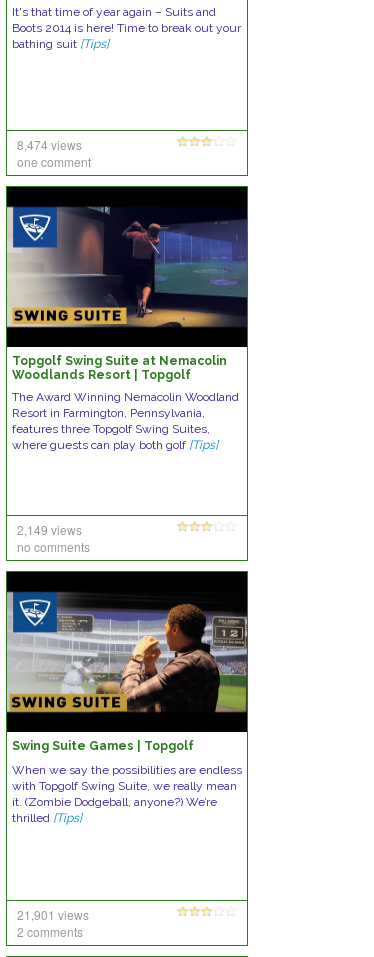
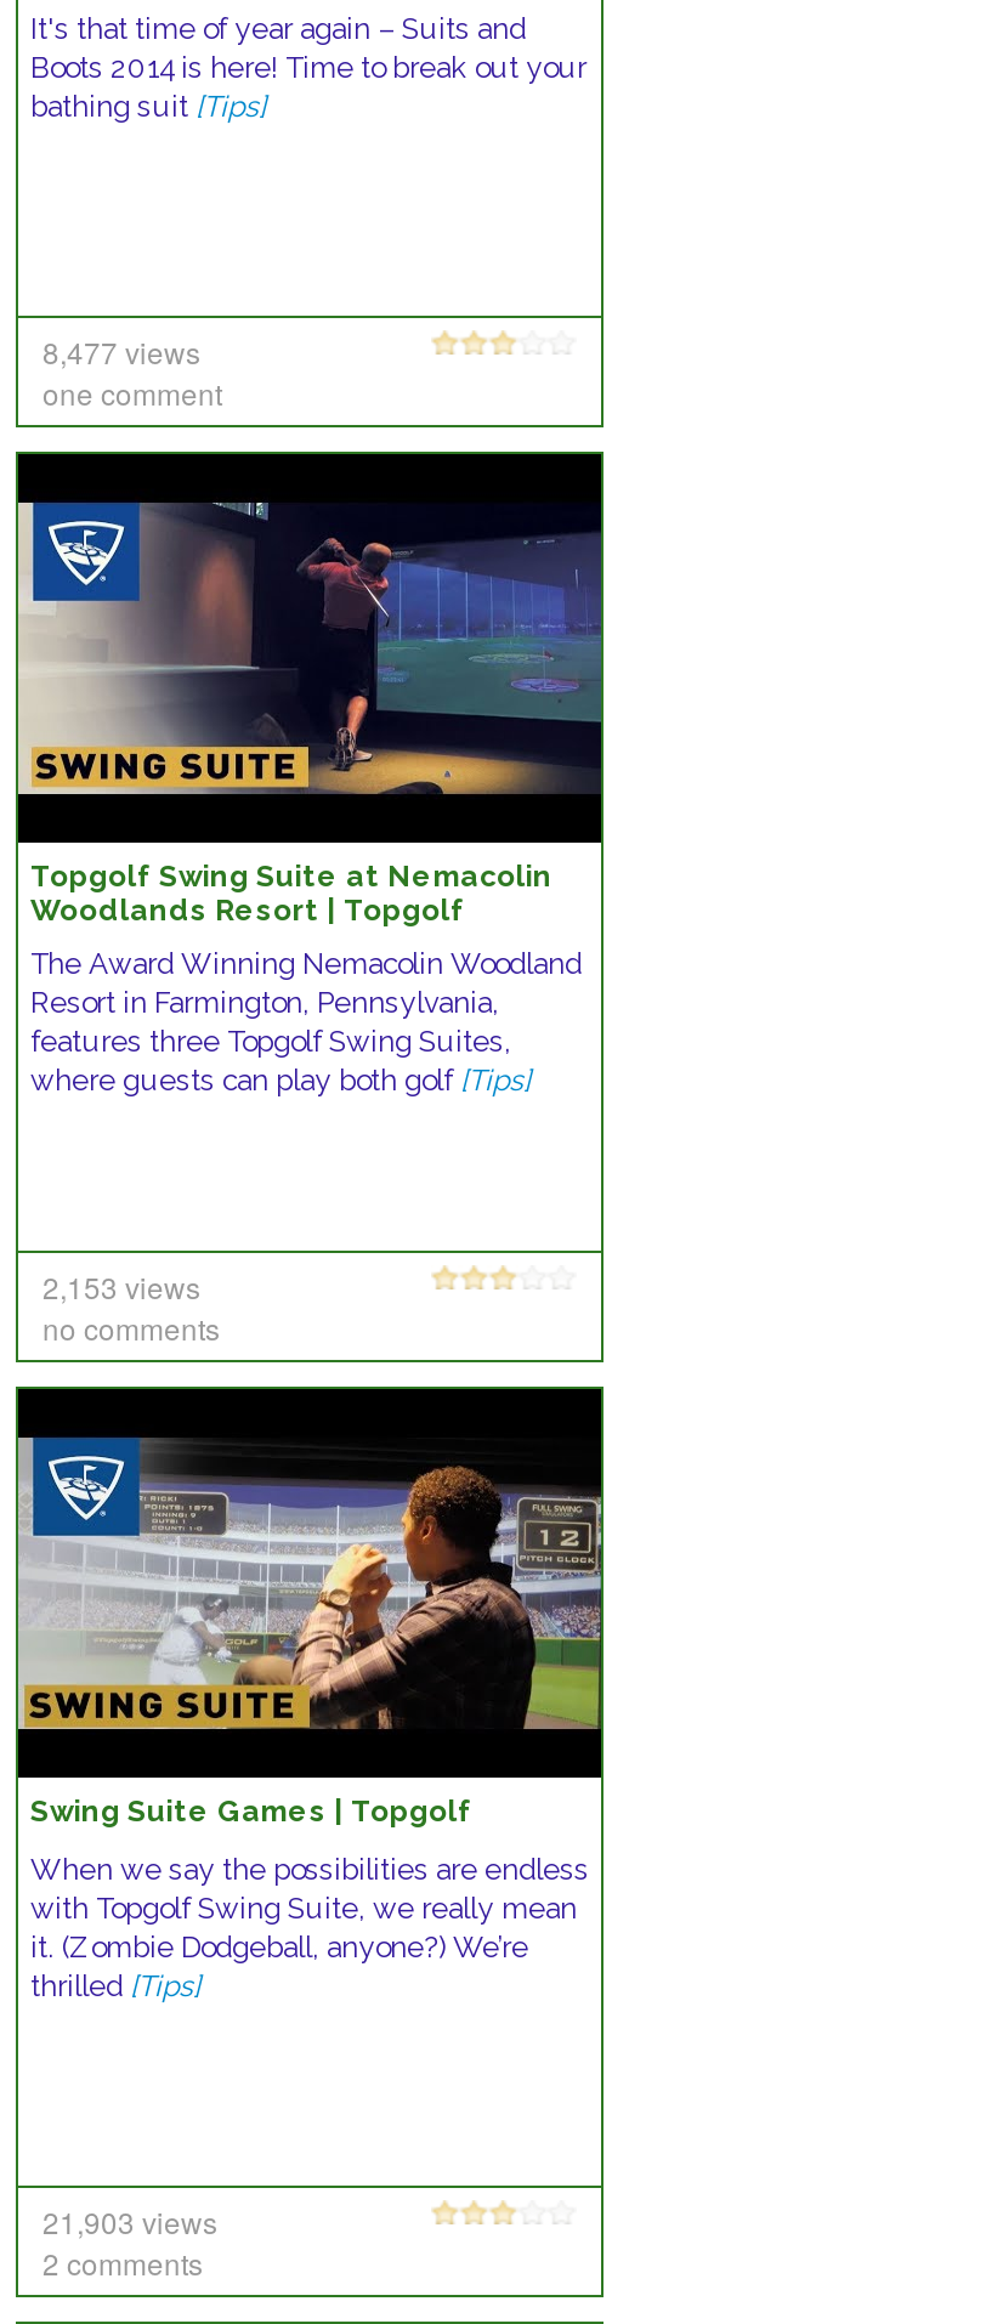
- 8,474 views
+ 8,477 views

- 2,149 views
+ 2,153 views

- 21,901 views
+ 21,903 views
